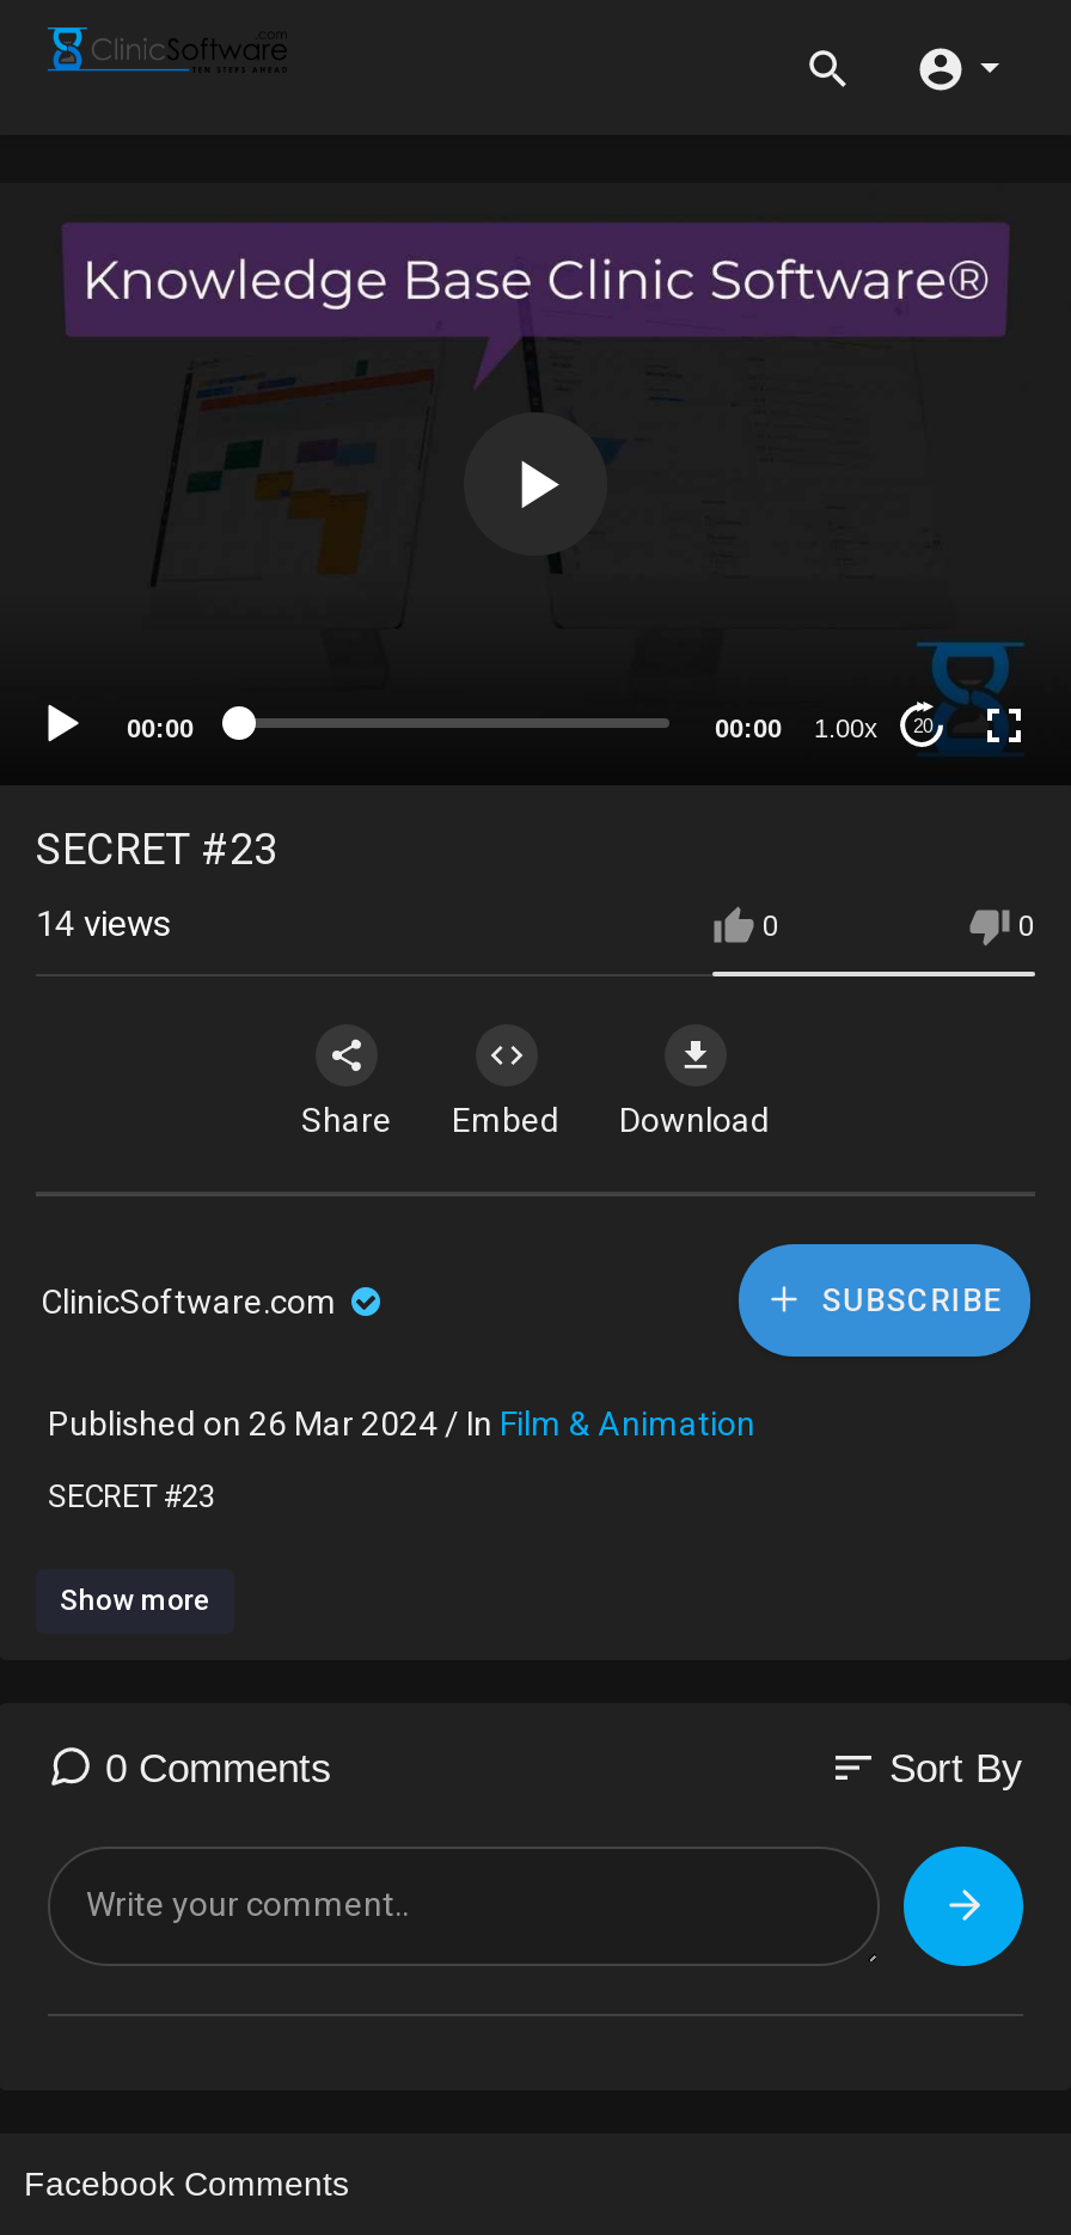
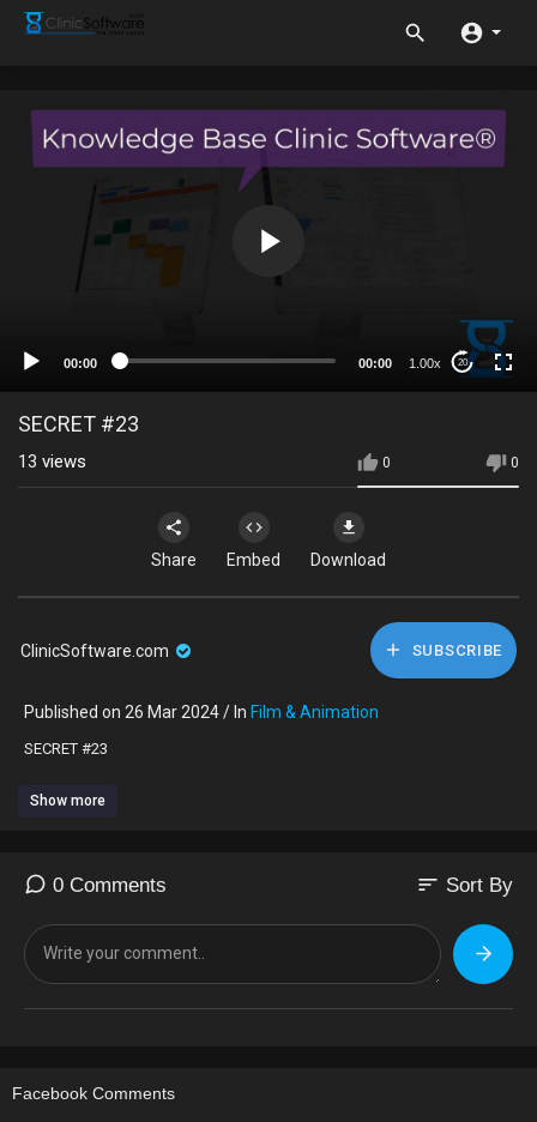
- 14 views
+ 13 views
